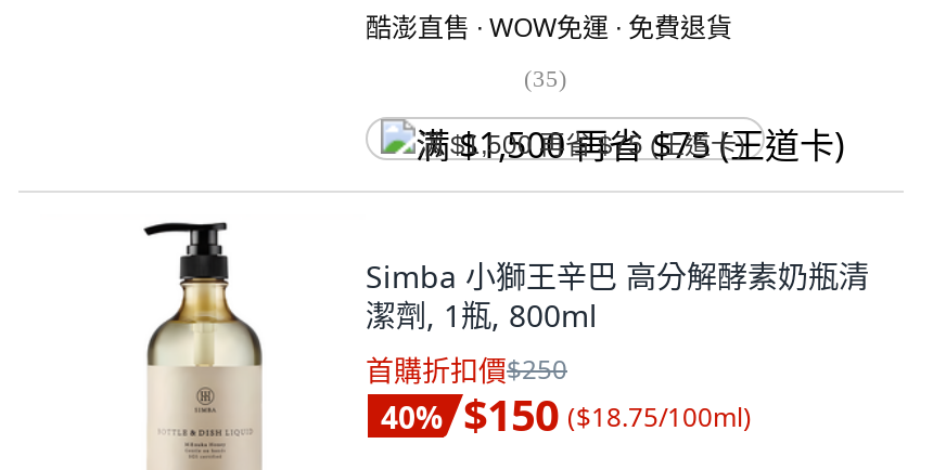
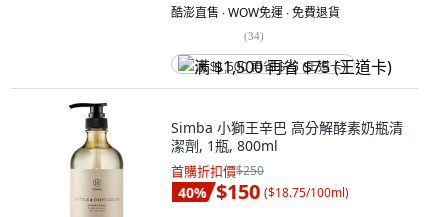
- (35)
+ (34)
